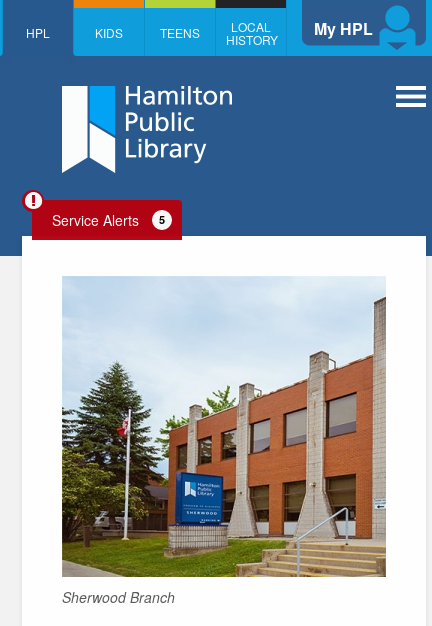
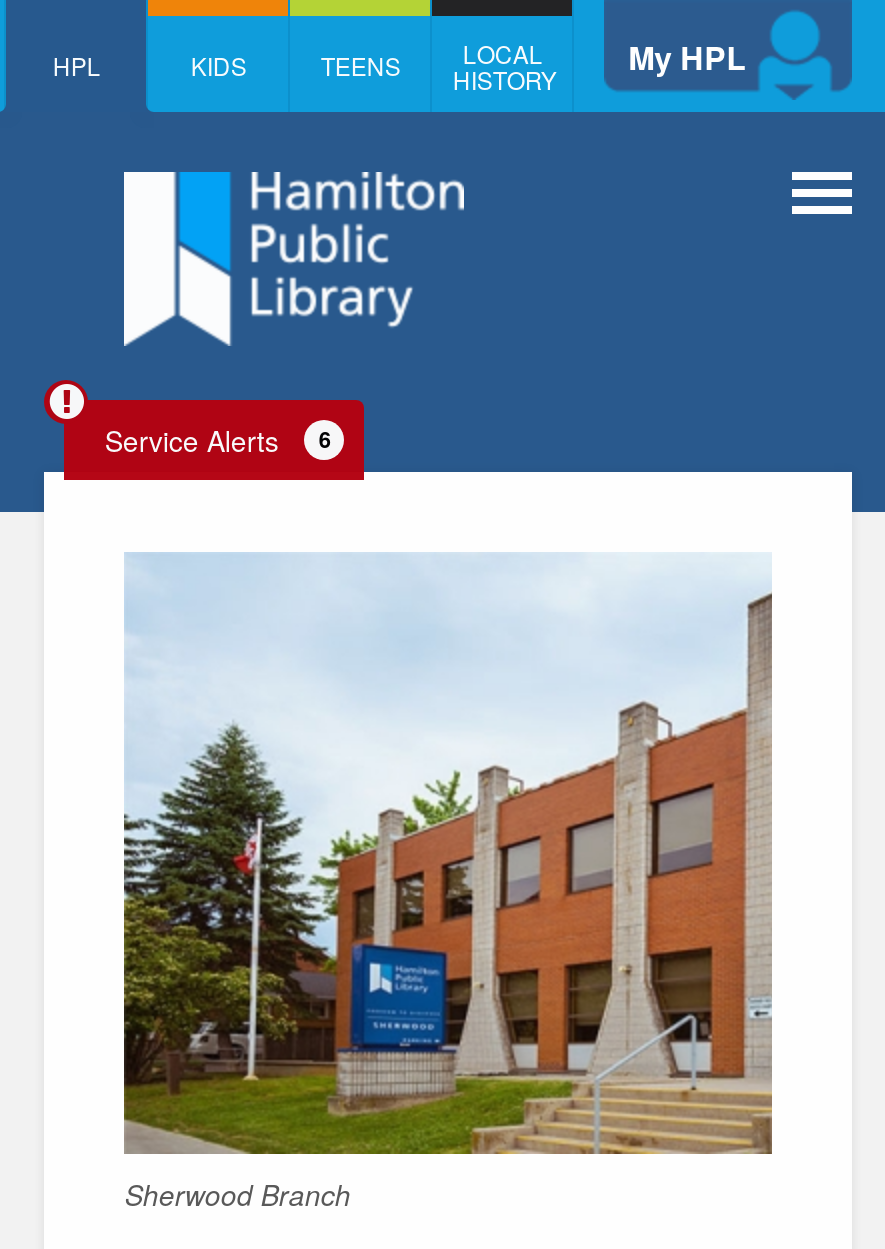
- Service Alerts 5
+ Service Alerts 6
